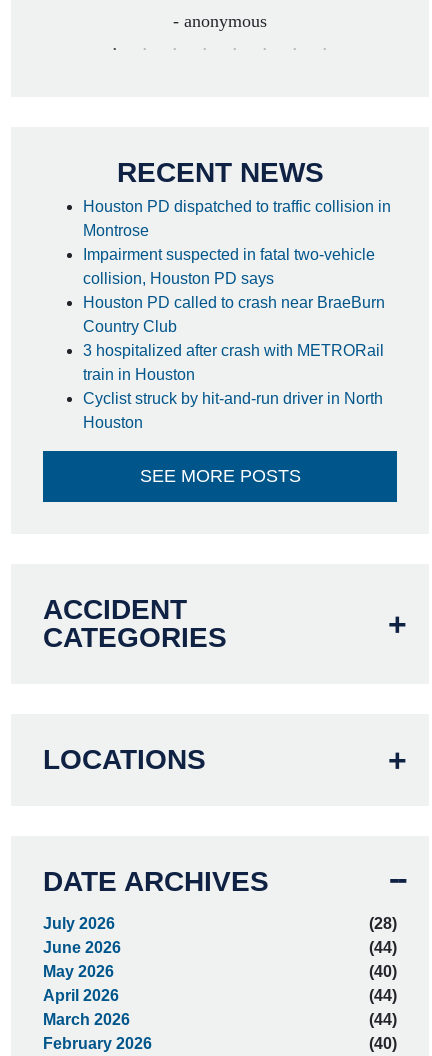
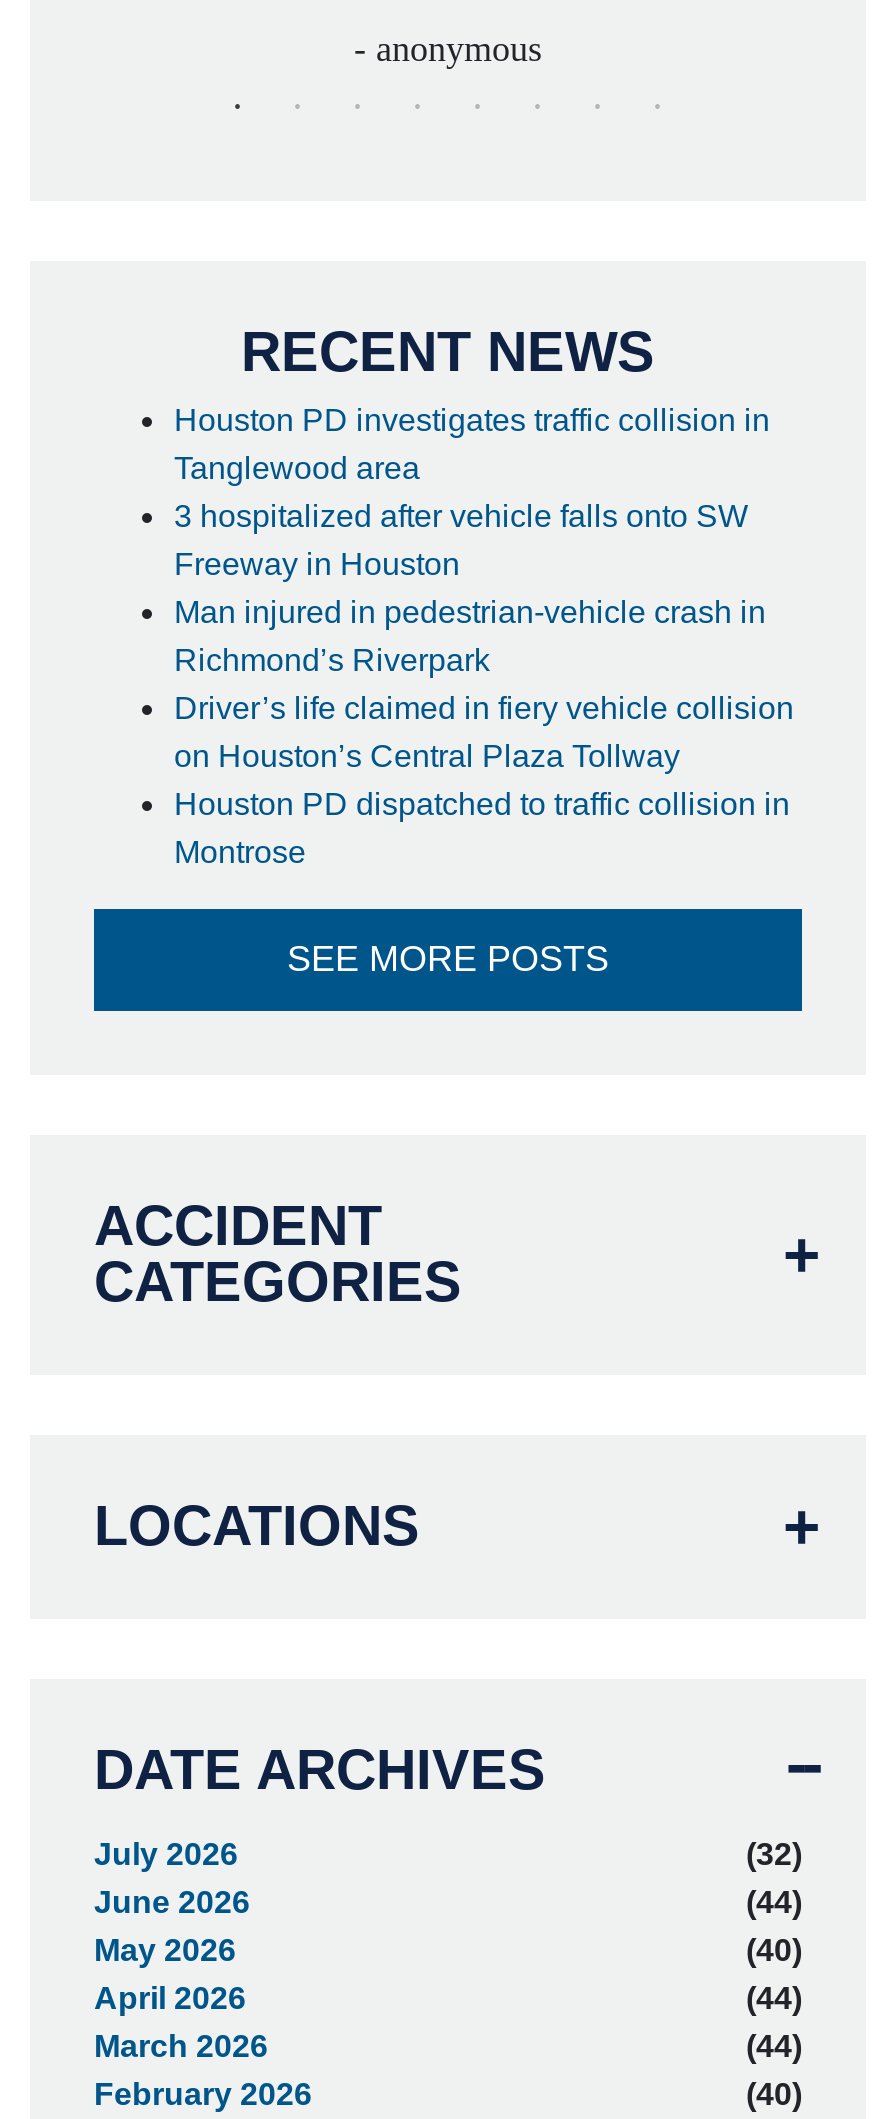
+ Houston PD investigates traffic collision in
+ Tanglewood area
+ 3 hospitalized after vehicle falls onto SW
+ Freeway in Houston
+ Man injured in pedestrian-vehicle crash in
+ Richmond’s Riverpark
+ Driver’s life claimed in fiery vehicle collision
+ on Houston’s Central Plaza Tollway

moved down: Houston PD dispatched to traffic collision in | Montrose

- Impairment suspected in fatal two-vehicle
- collision, Houston PD says
- Houston PD called to crash near BraeBurn
- Country Club
- 3 hospitalized after crash with METRORail
- train in Houston
- Cyclist struck by hit-and-run driver in North
- Houston

- (28)
+ (32)
